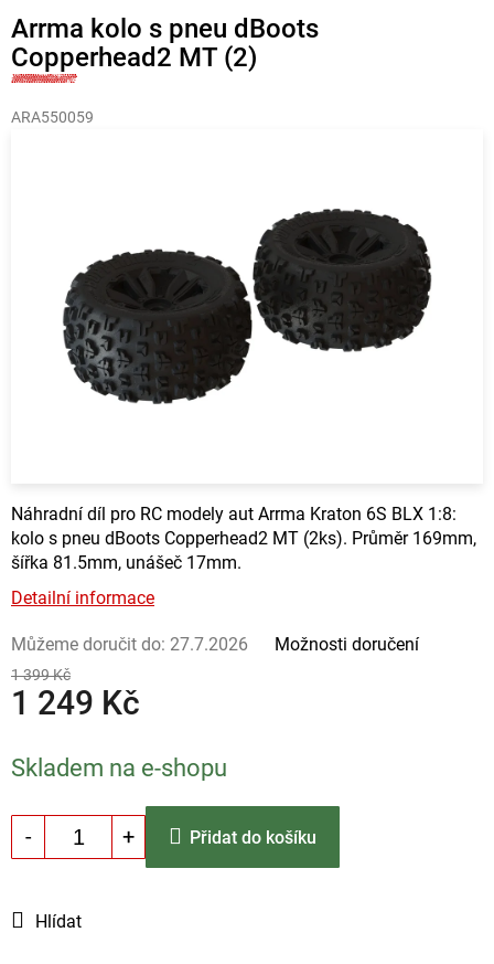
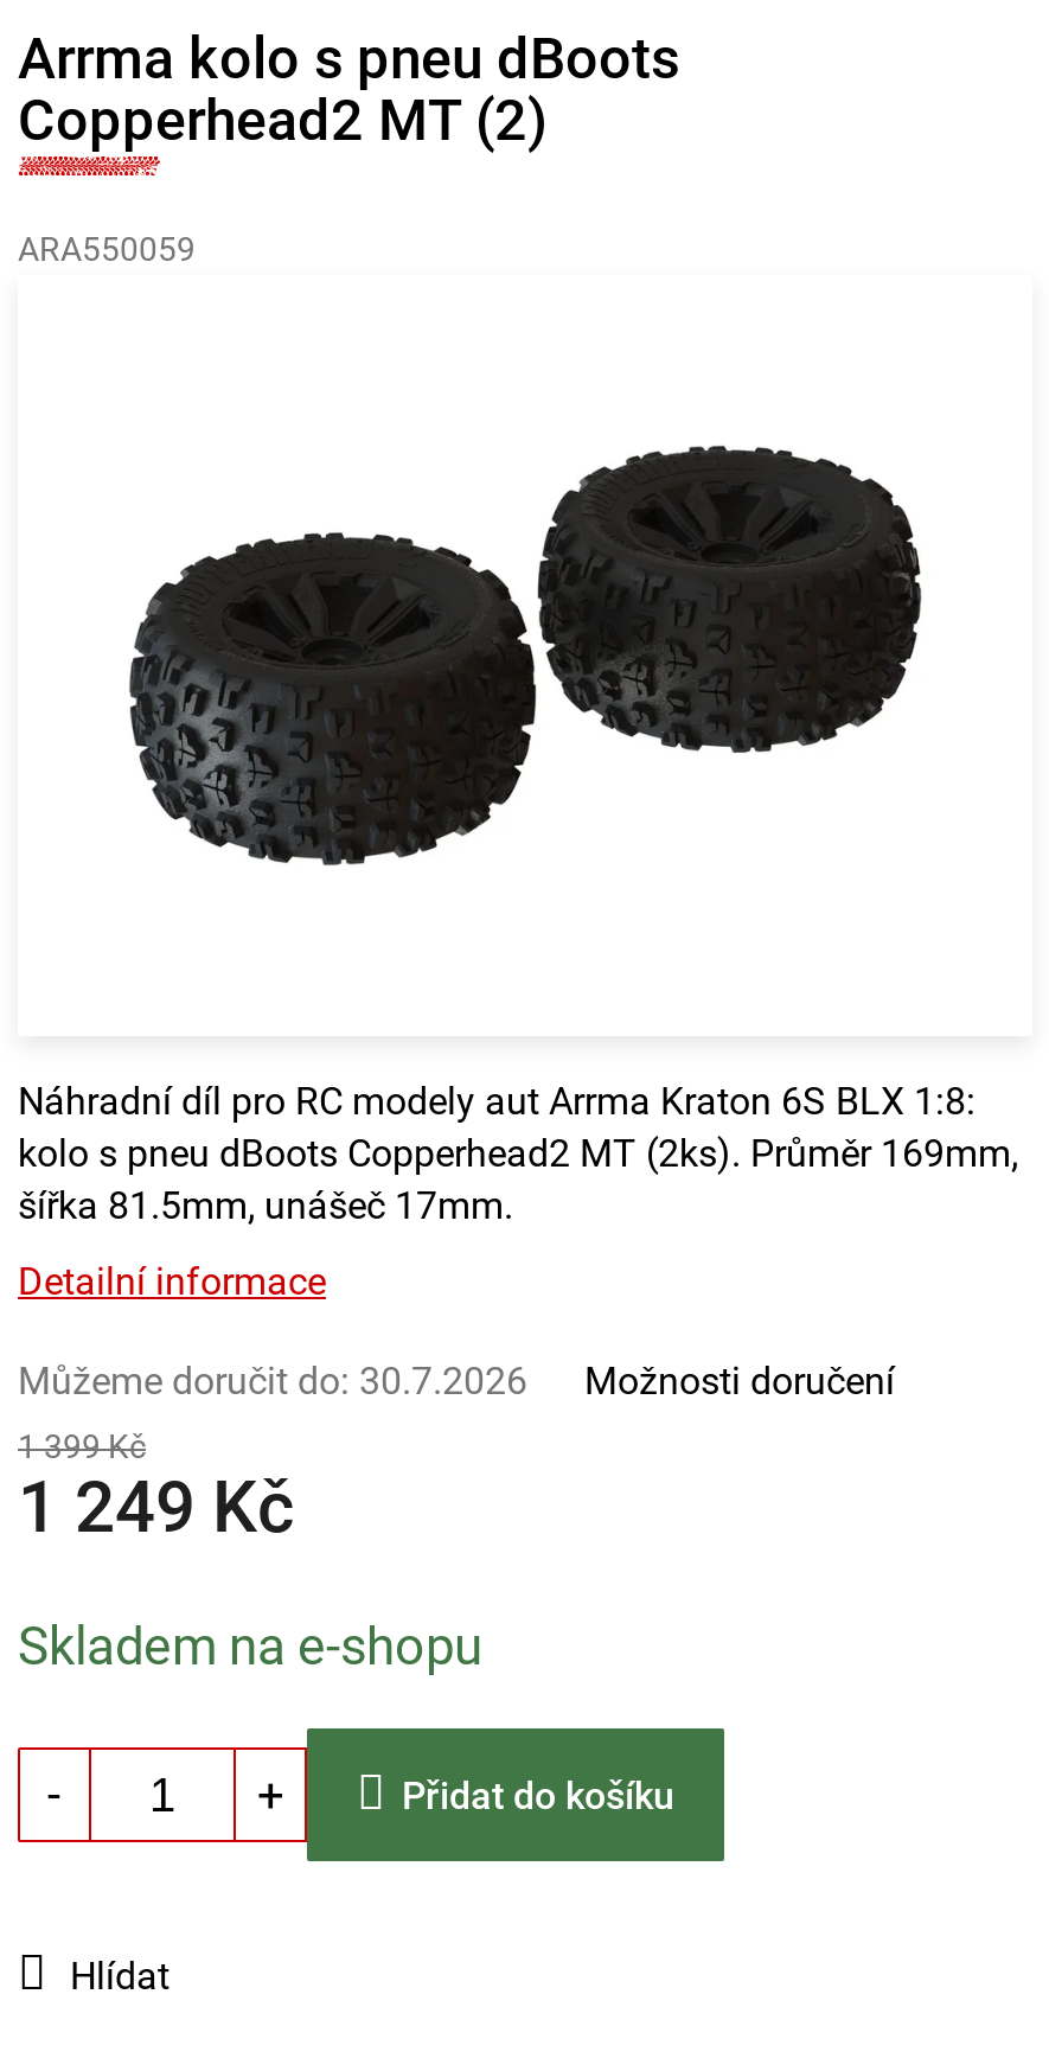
- Můžeme doručit do: 27.7.2026
+ Můžeme doručit do: 30.7.2026
